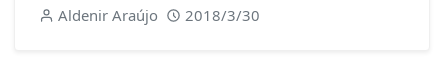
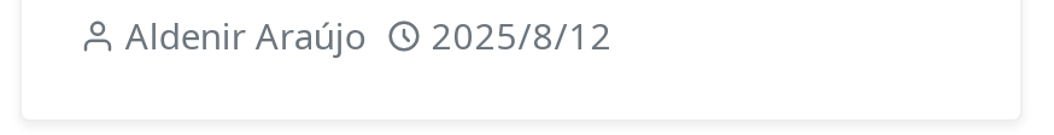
- Aldenir Araújo 2018/3/30
+ Aldenir Araújo 2025/8/12
